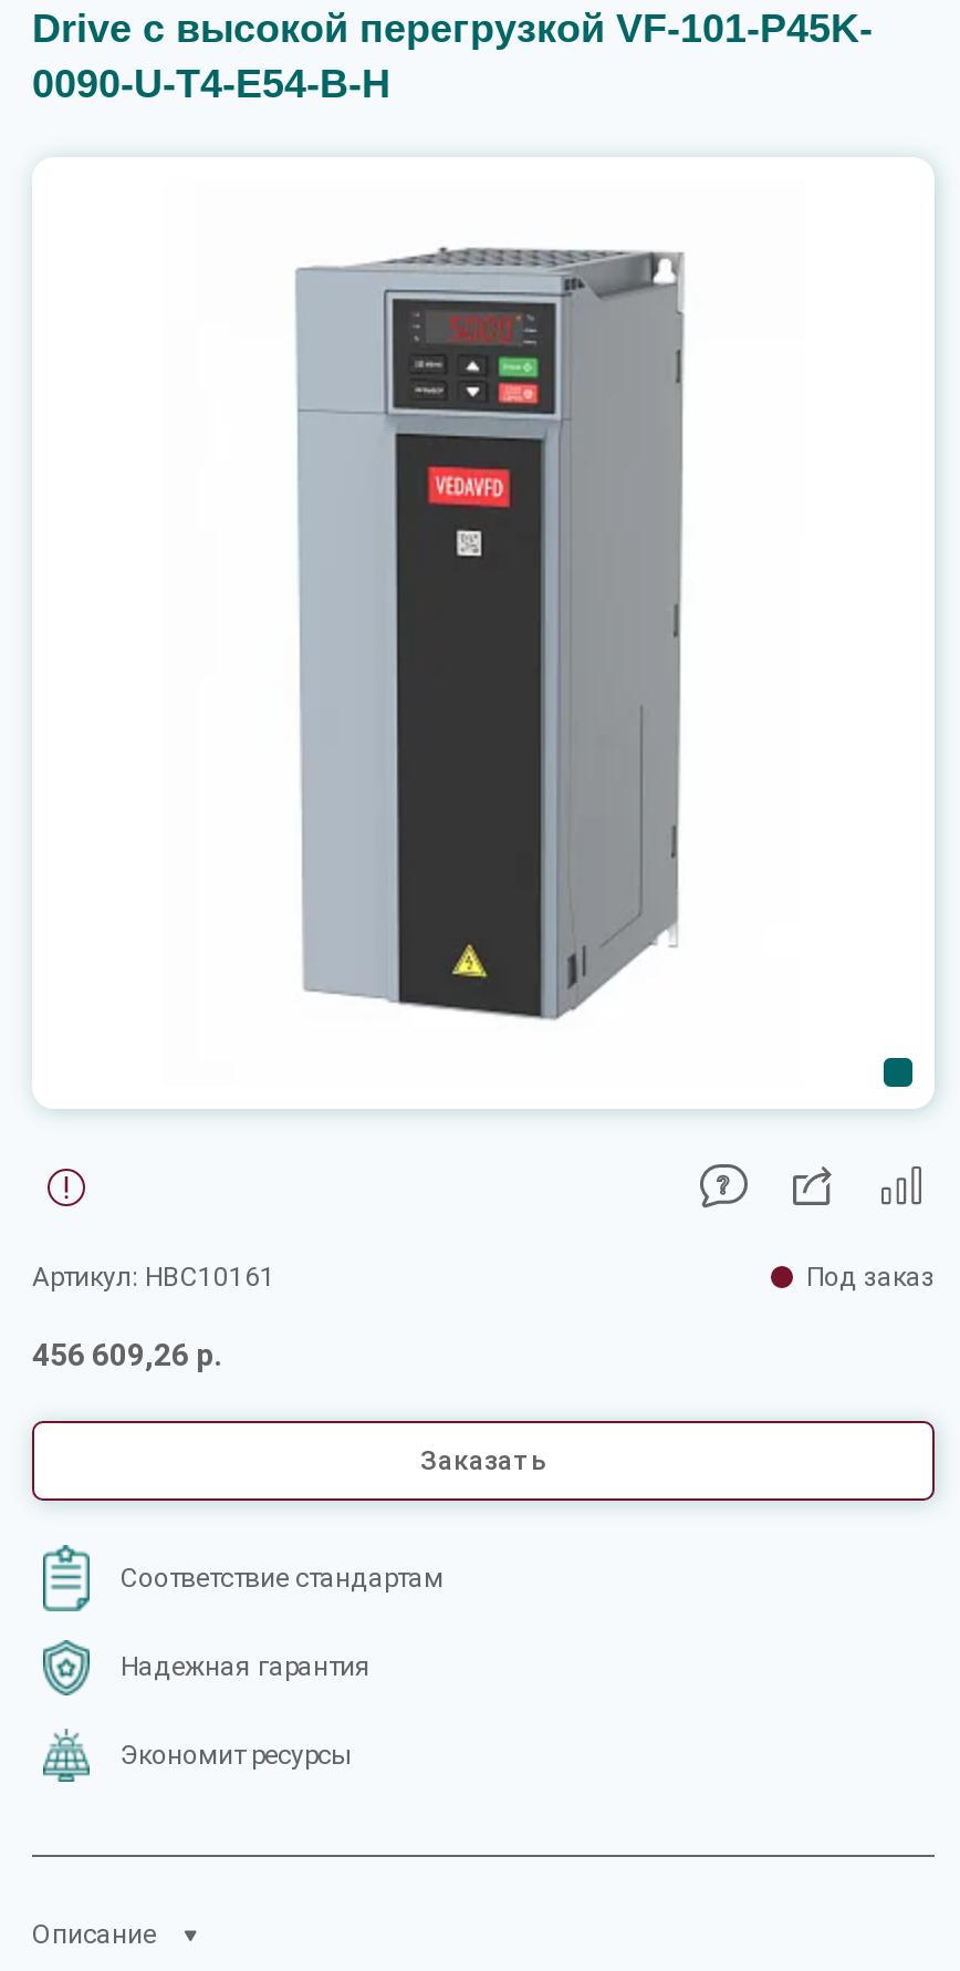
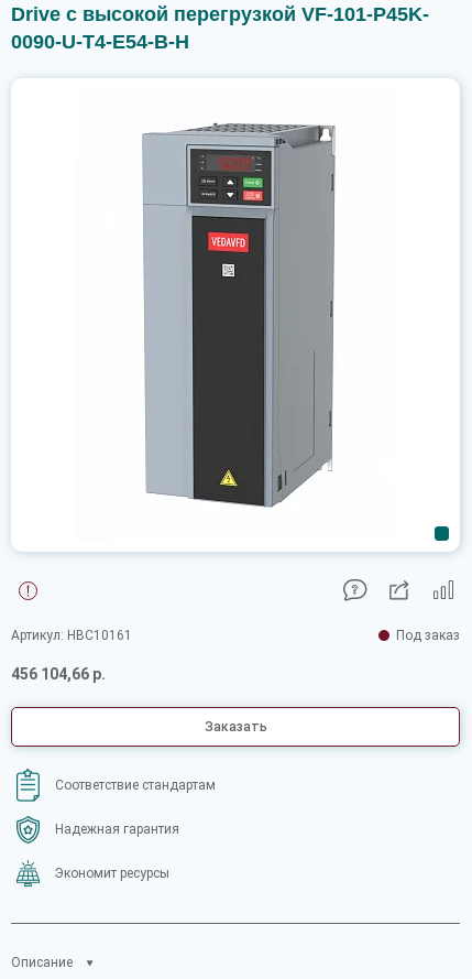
- 456 609,26 р.
+ 456 104,66 р.
